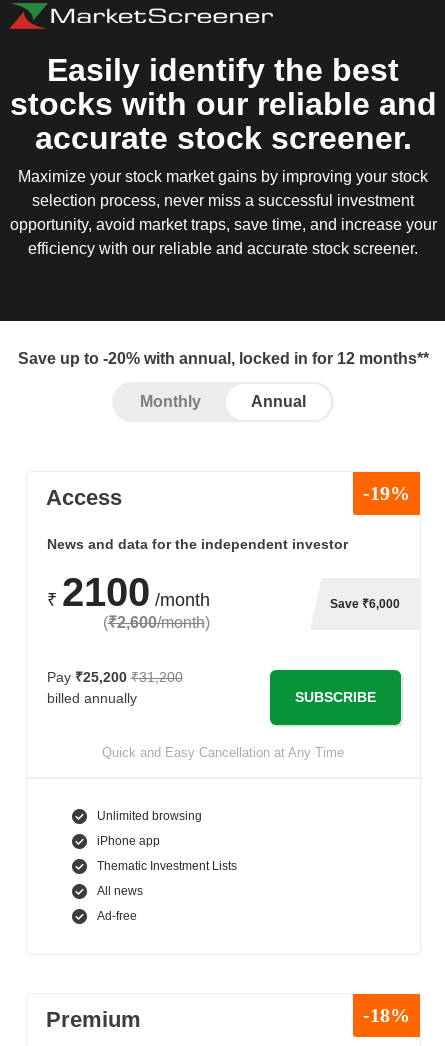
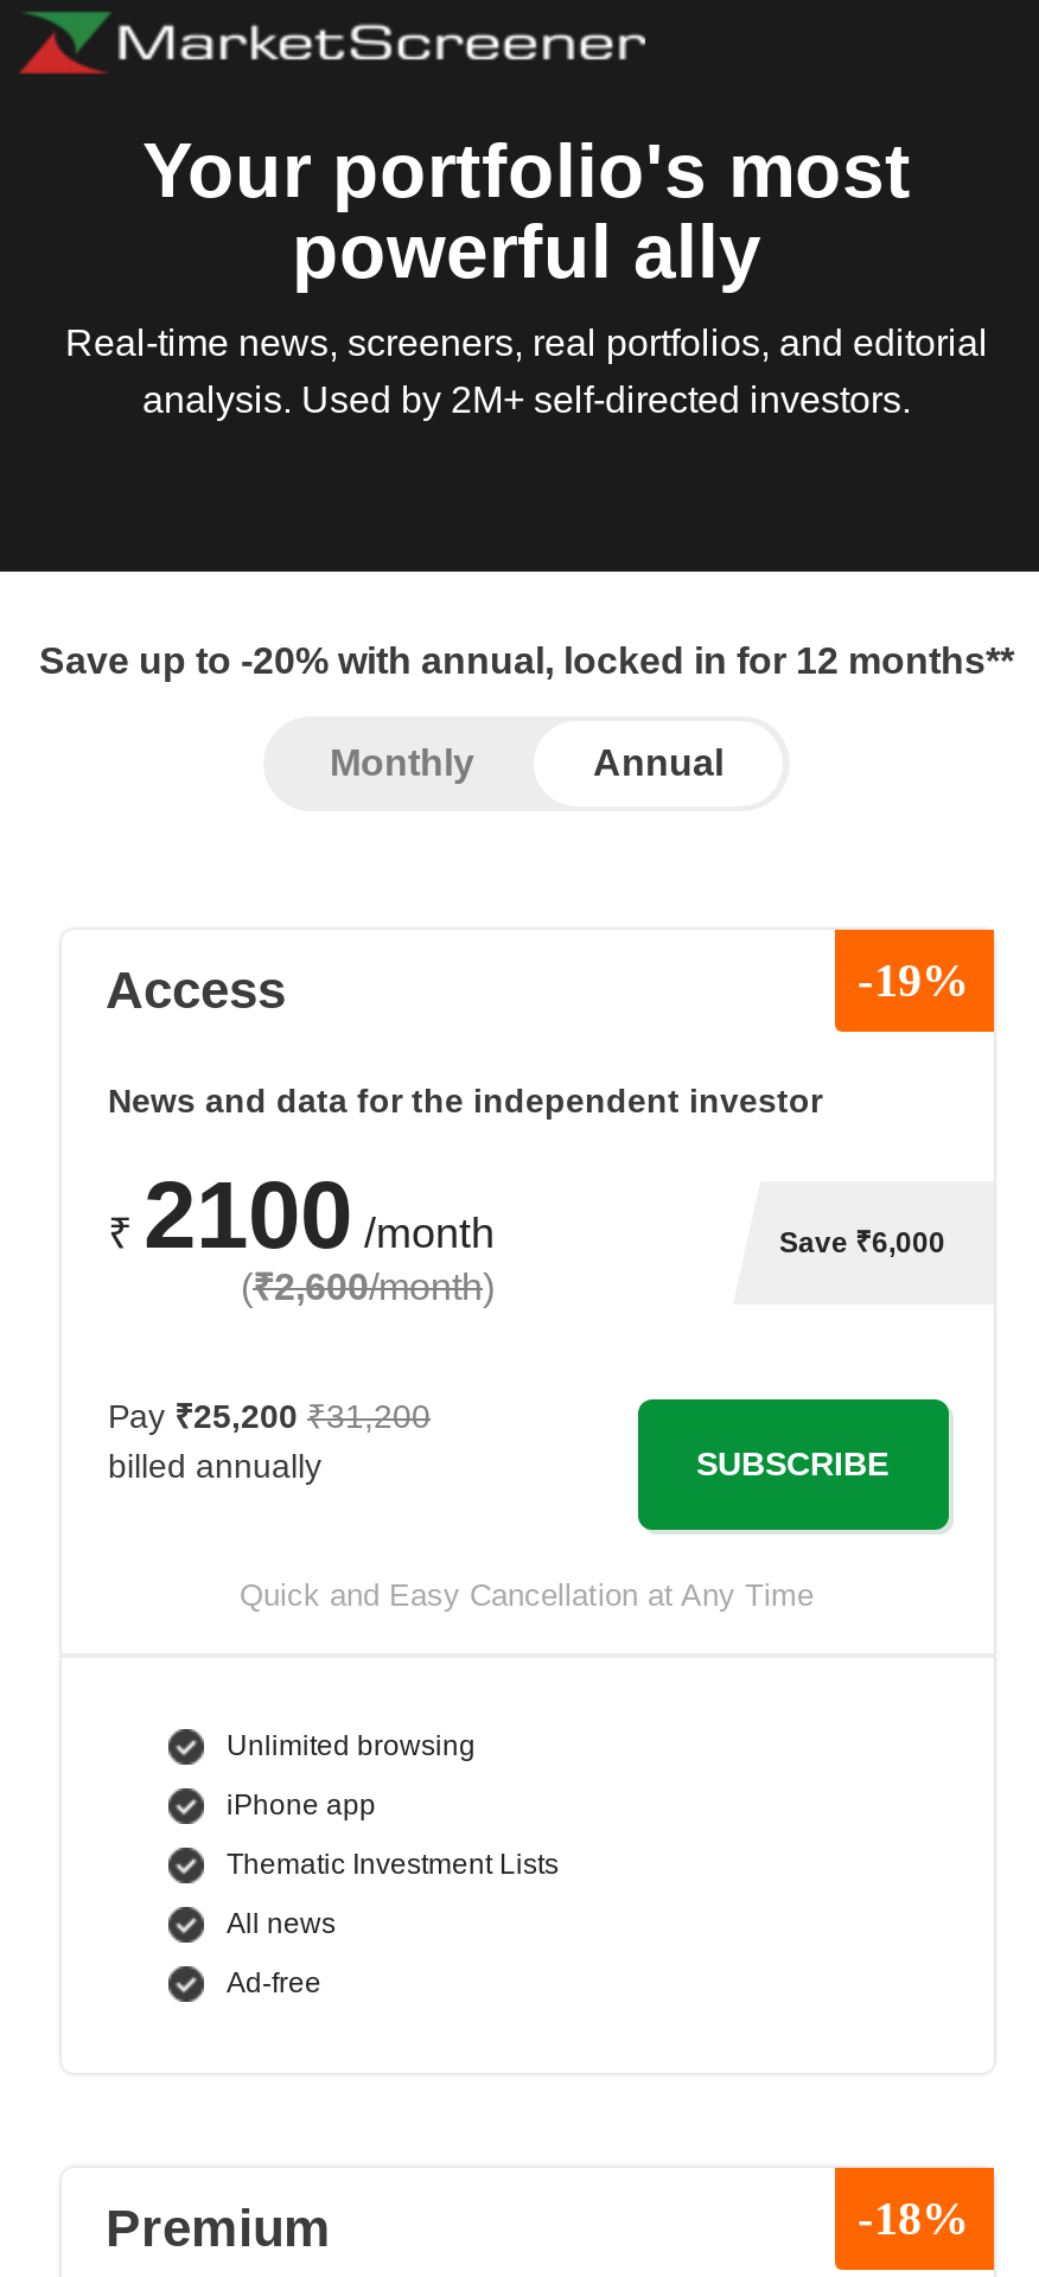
- Easily identify the best
- stocks with our reliable and
- accurate stock screener.
- Maximize your stock market gains by improving your stock
- selection process, never miss a successful investment
- opportunity, avoid market traps, save time, and increase your
- efficiency with our reliable and accurate stock screener.
+ Your portfolio's most
+ powerful ally
+ Real-time news, screeners, real portfolios, and editorial
+ analysis. Used by 2M+ self-directed investors.
